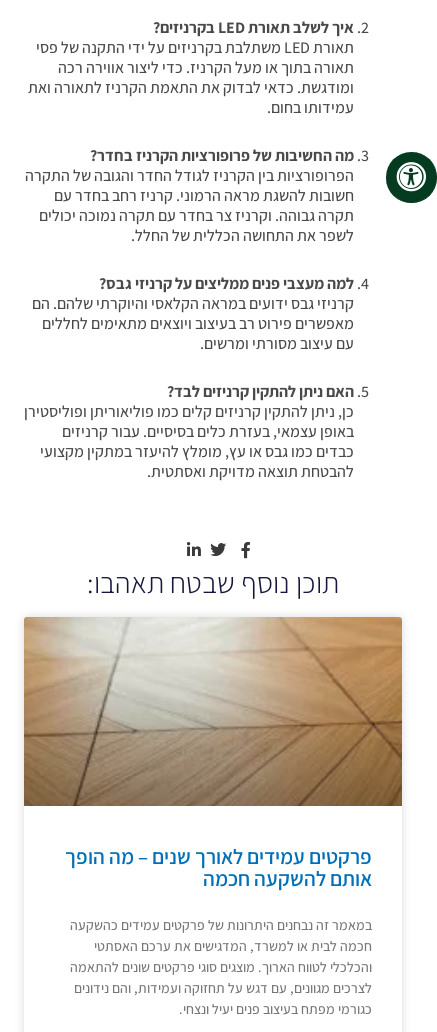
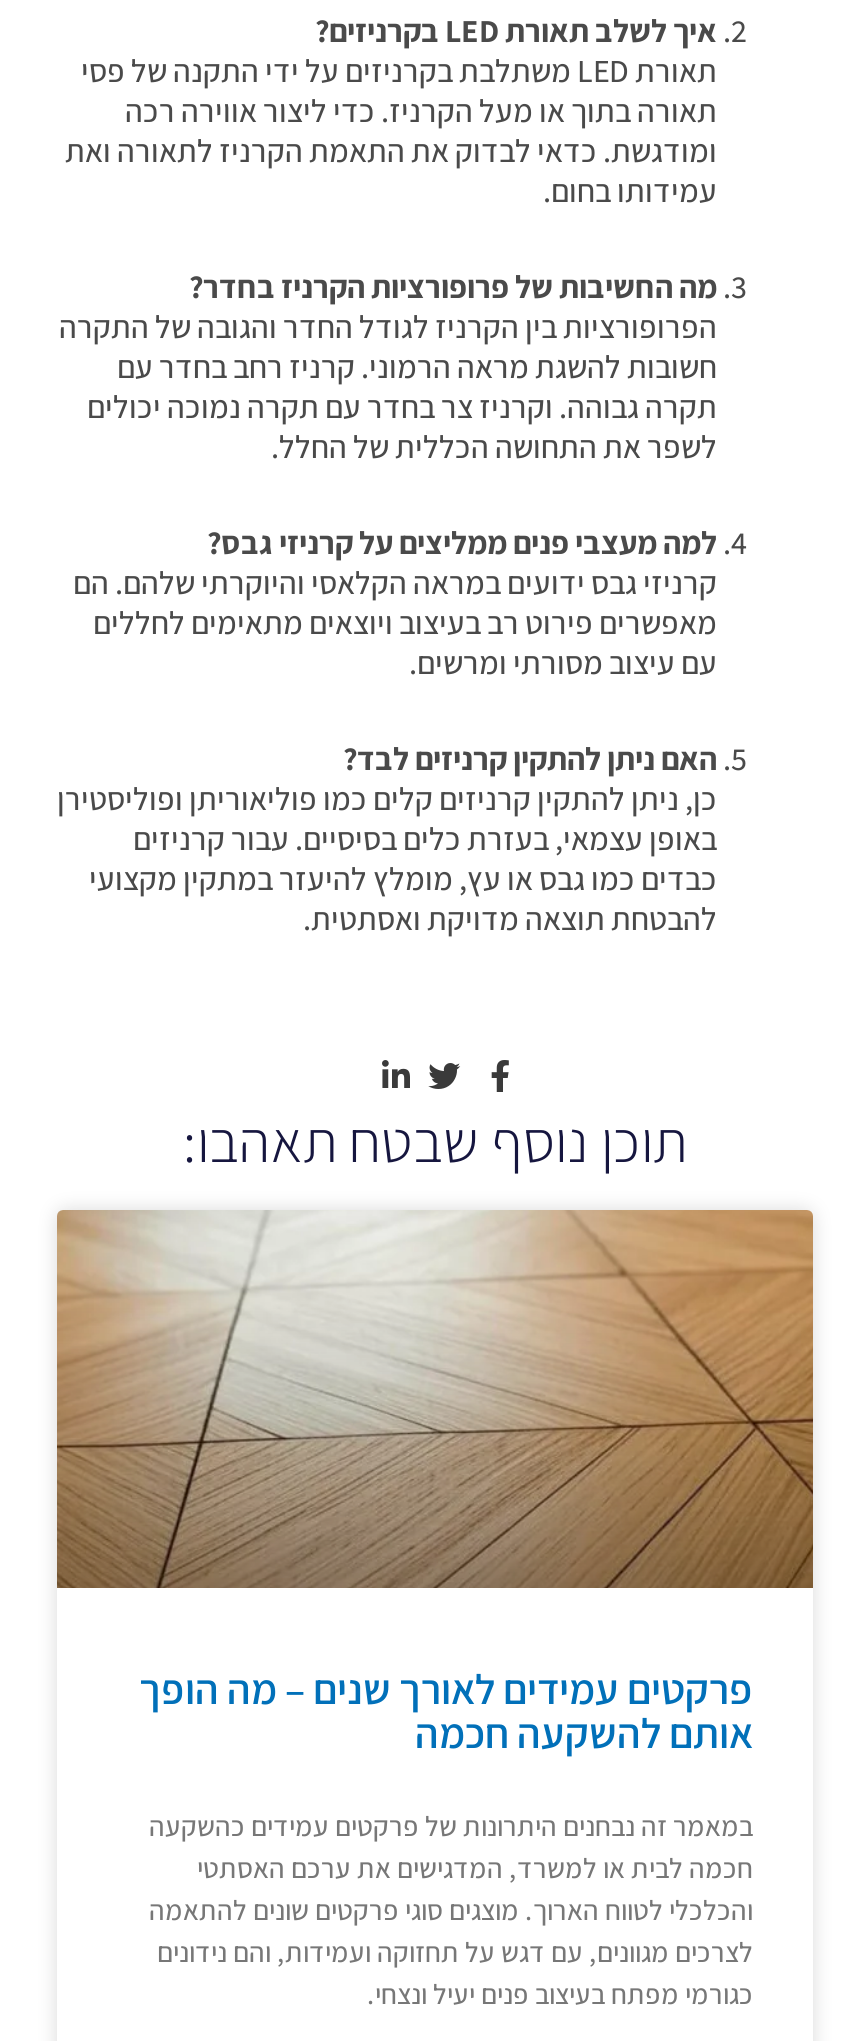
- [image]
